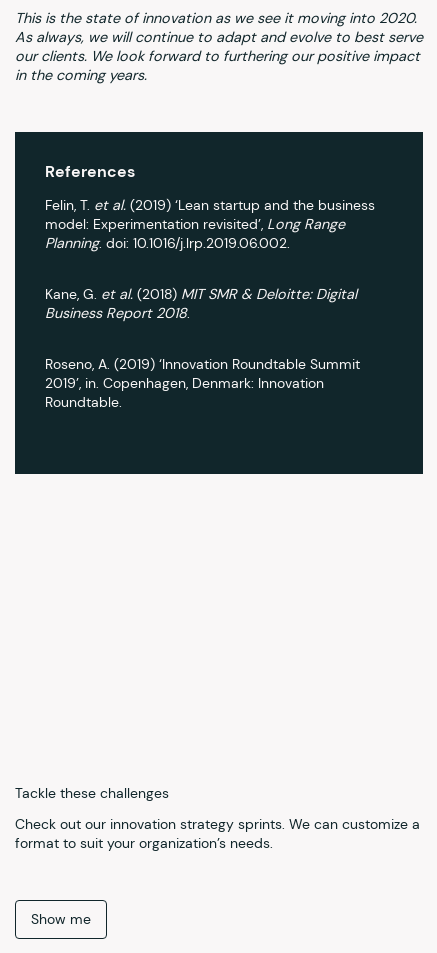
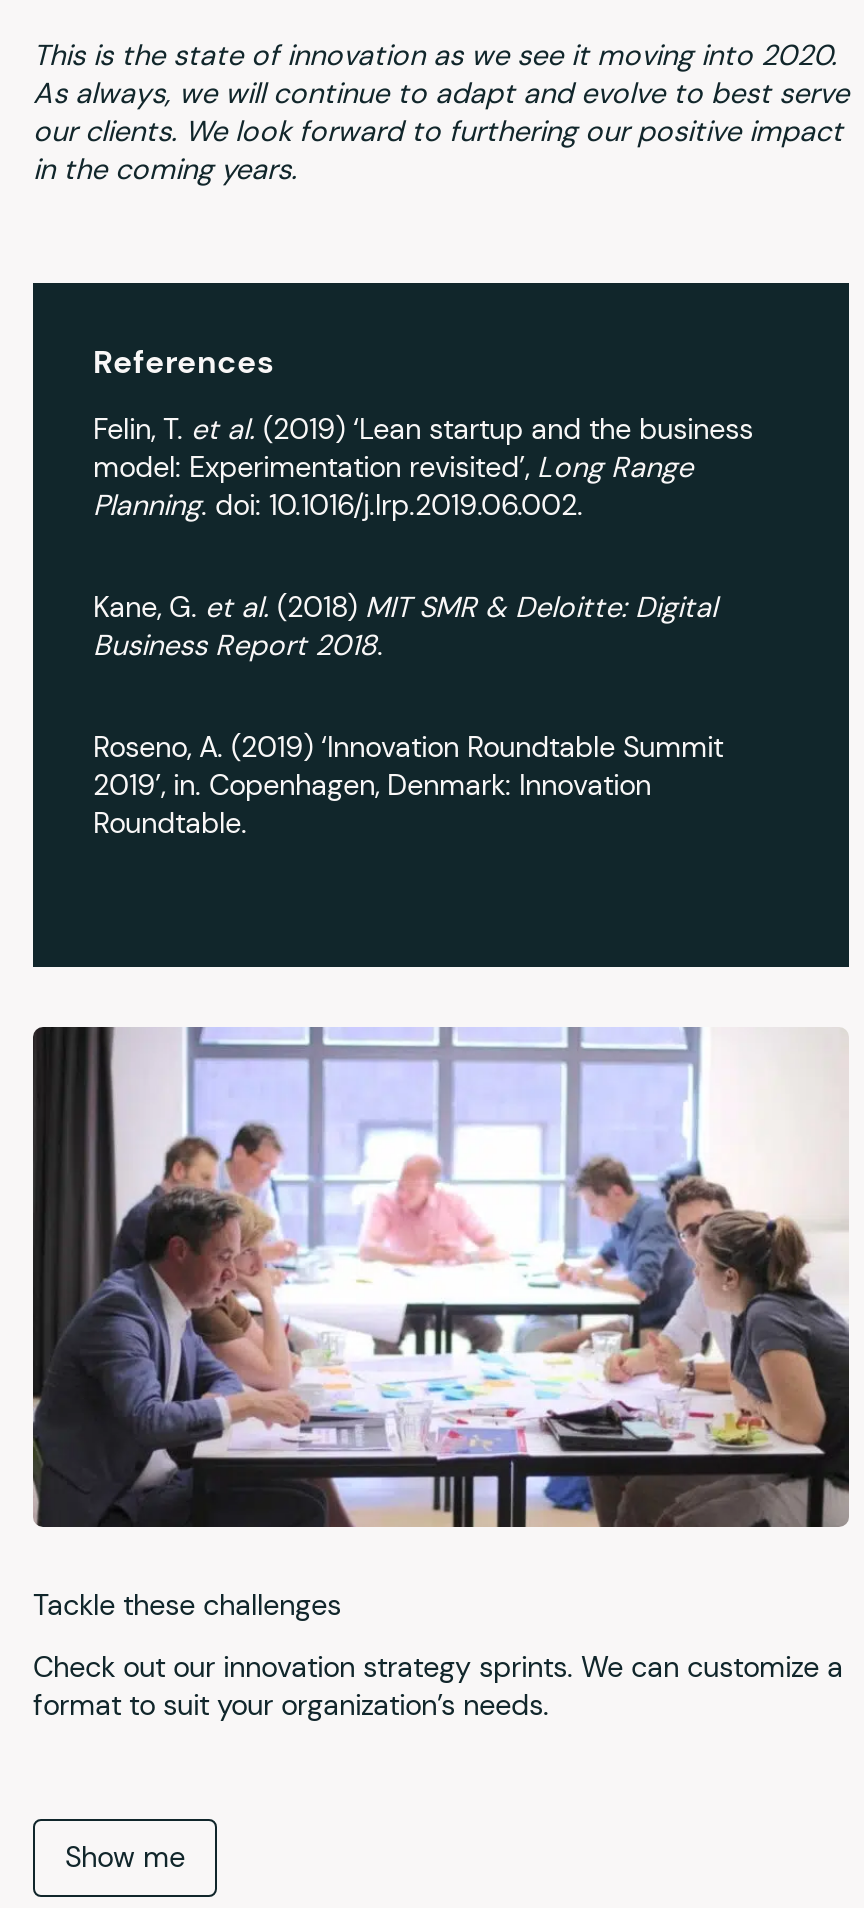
+ [image]
